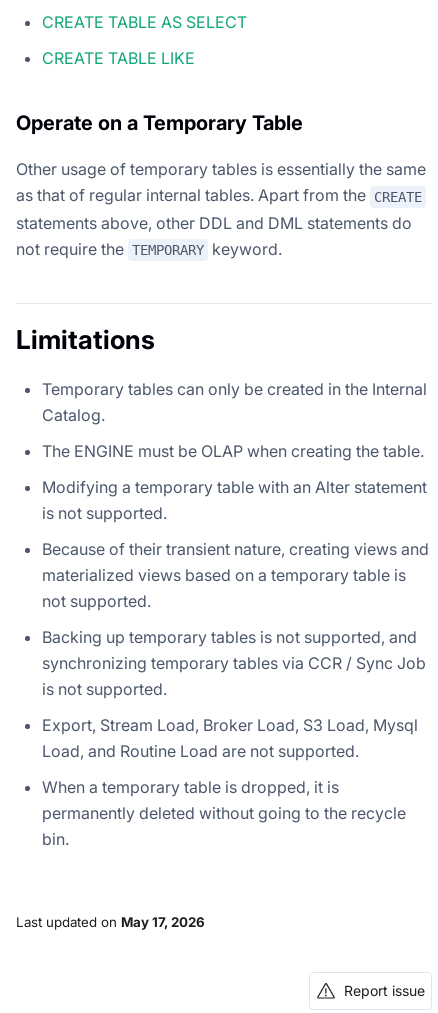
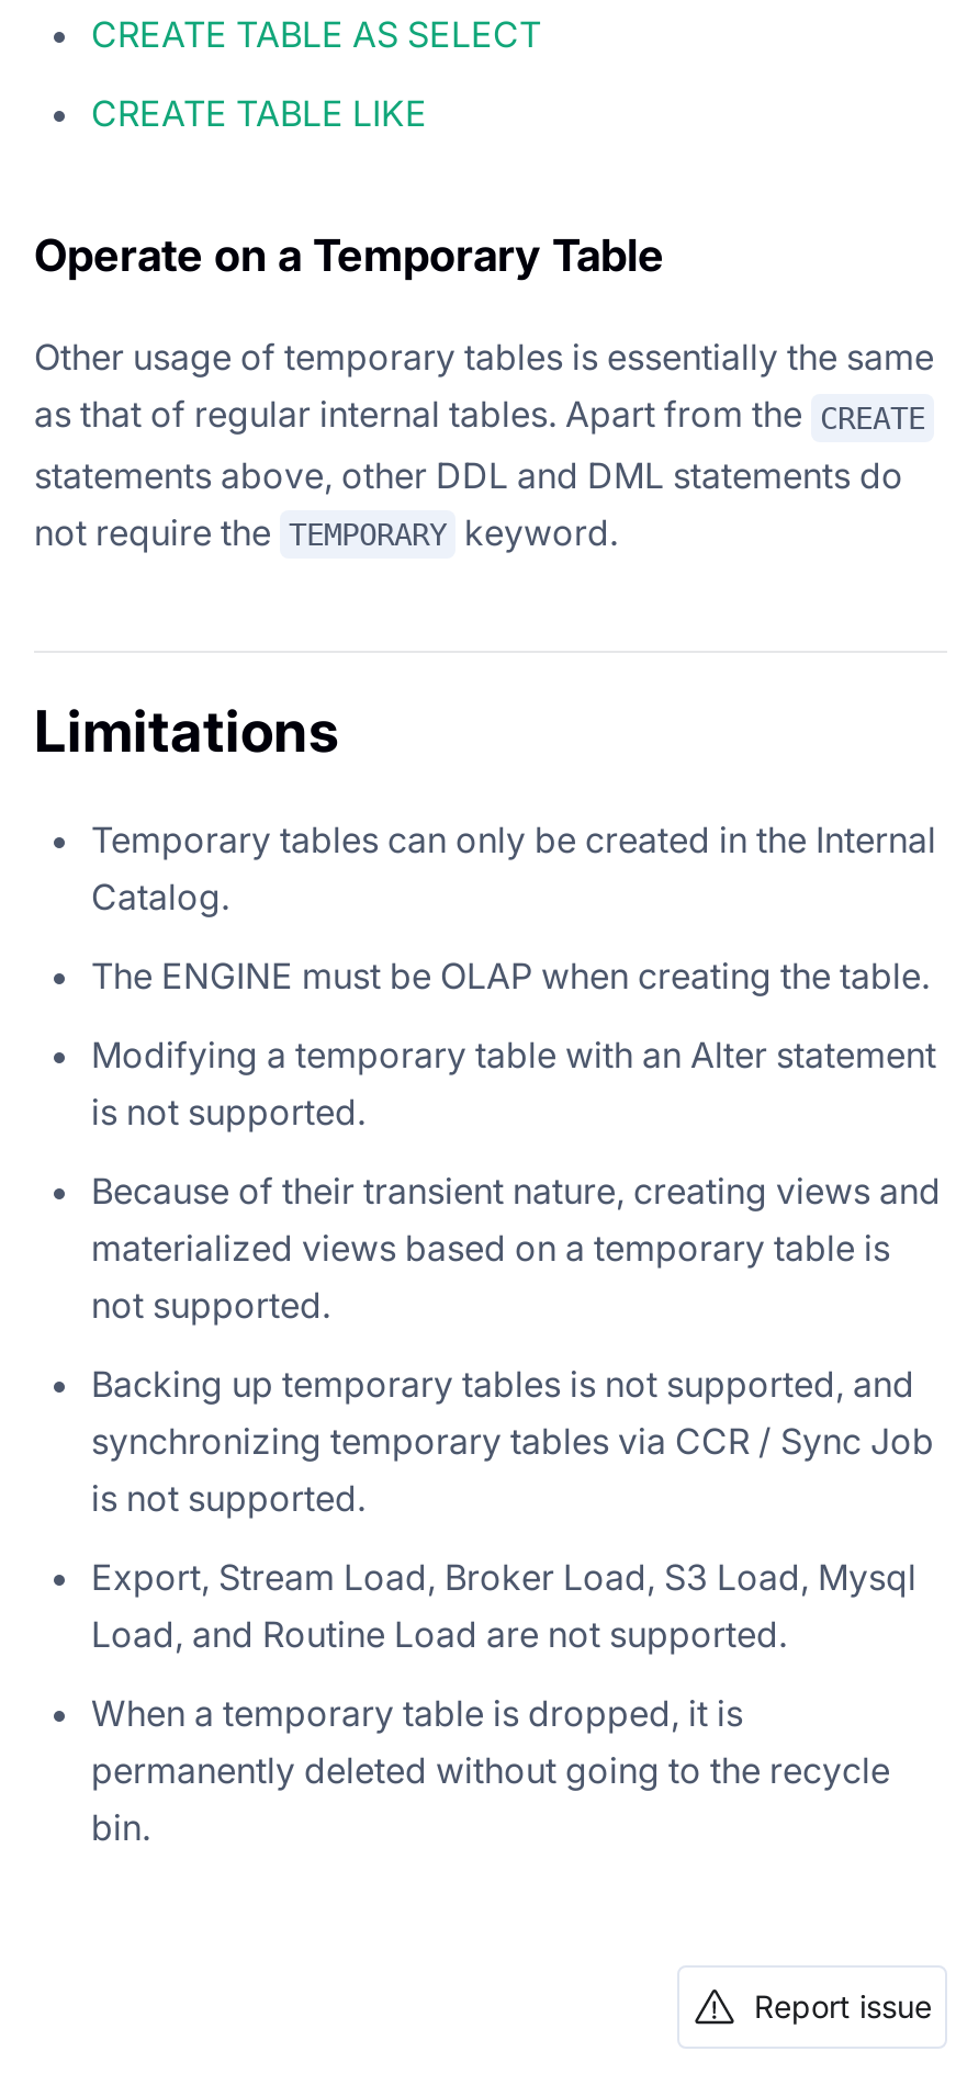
- Last updated on May 17, 2026
